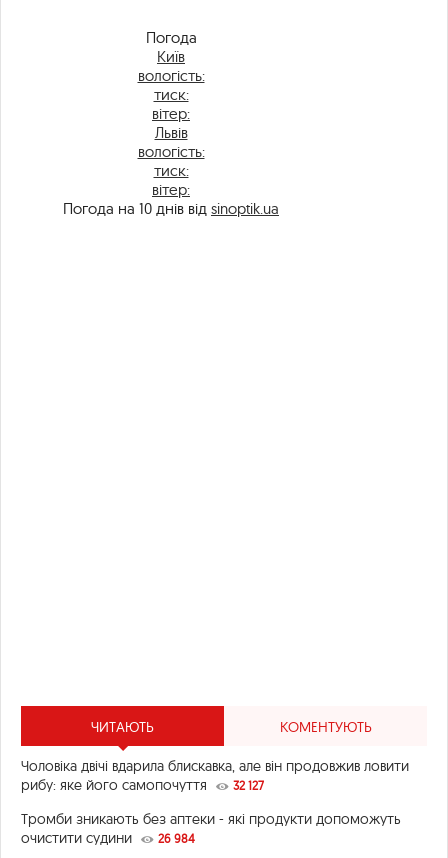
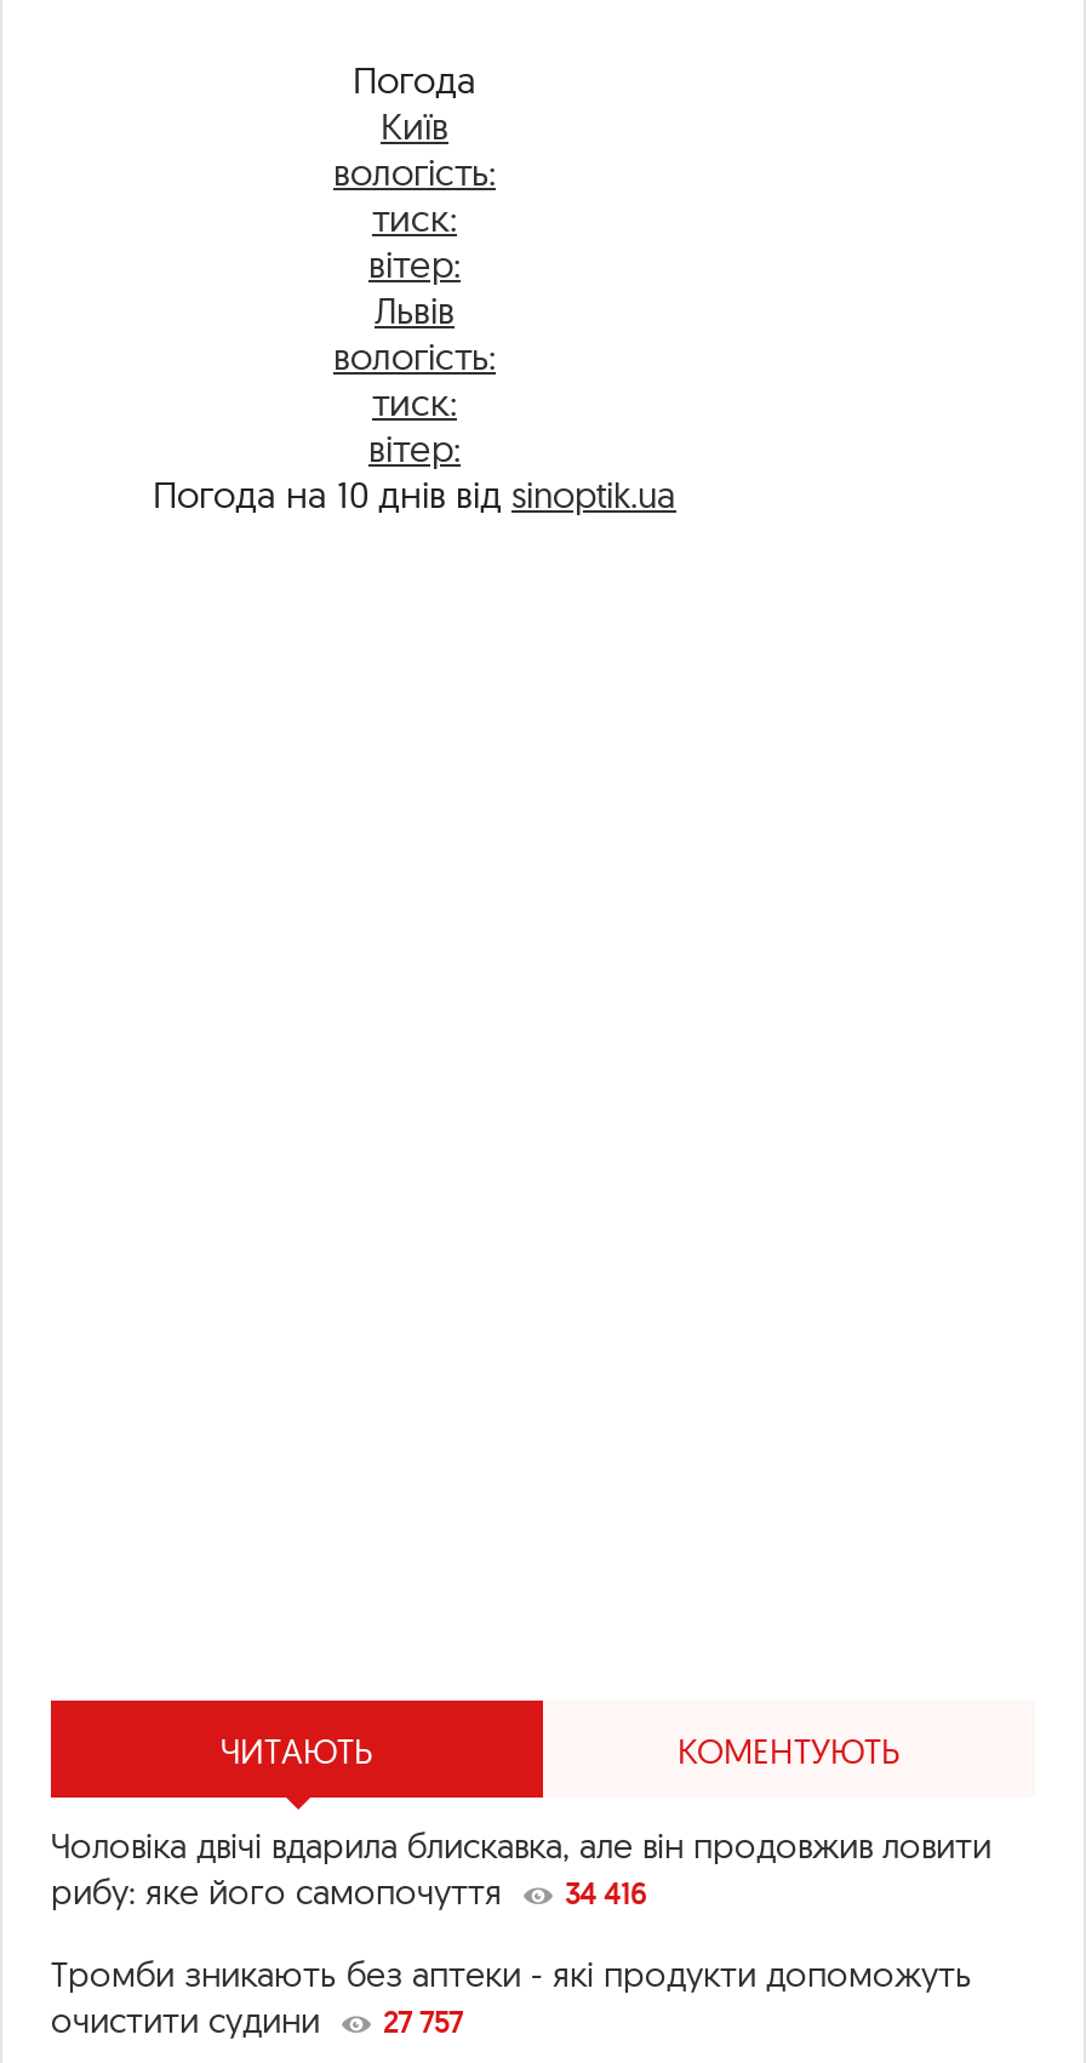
- рибу: яке його самопочуття 32 127
+ рибу: яке його самопочуття 34 416

- очистити судини 26 984
+ очистити судини 27 757
